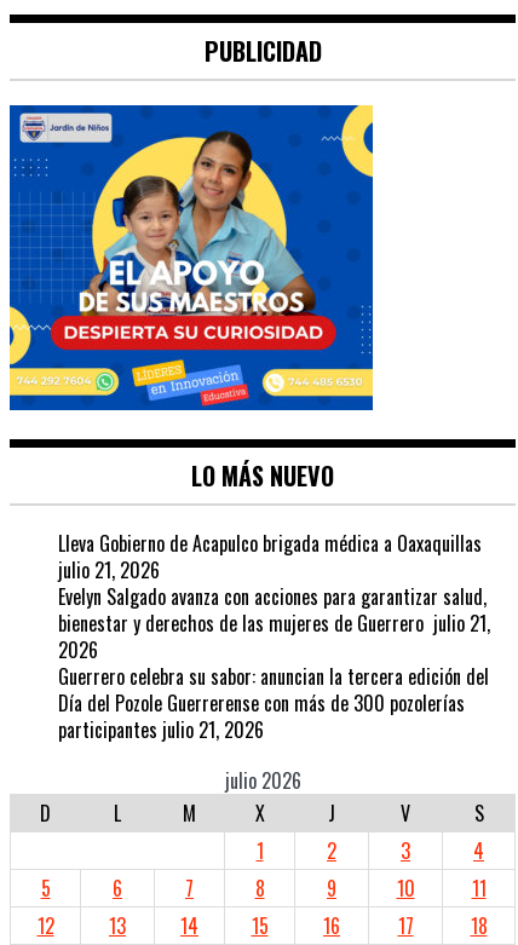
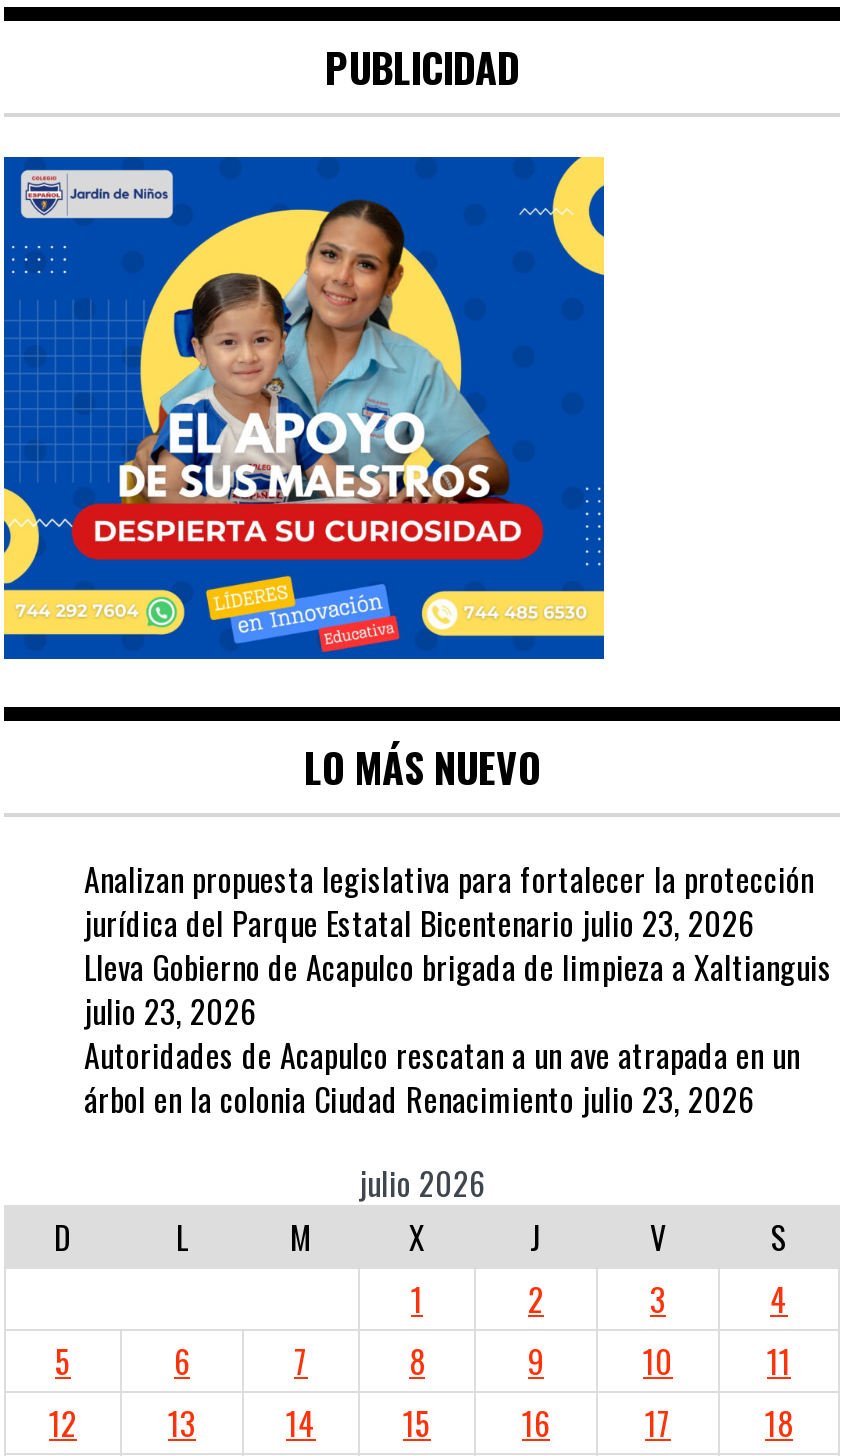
- Lleva Gobierno de Acapulco brigada médica a Oaxaquillas
- julio 21, 2026
- Evelyn Salgado avanza con acciones para garantizar salud,
- bienestar y derechos de las mujeres de Guerrero julio 21,
- 2026
- Guerrero celebra su sabor: anuncian la tercera edición del
- Día del Pozole Guerrerense con más de 300 pozolerías
- participantes julio 21, 2026
+ Analizan propuesta legislativa para fortalecer la protección
+ jurídica del Parque Estatal Bicentenario julio 23, 2026
+ Lleva Gobierno de Acapulco brigada de limpieza a Xaltianguis
+ julio 23, 2026
+ Autoridades de Acapulco rescatan a un ave atrapada en un
+ árbol en la colonia Ciudad Renacimiento julio 23, 2026
